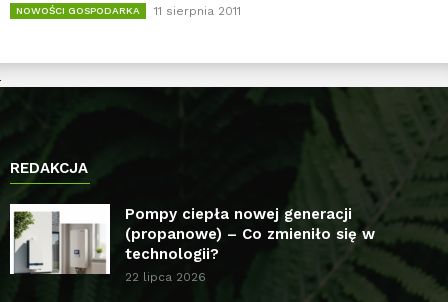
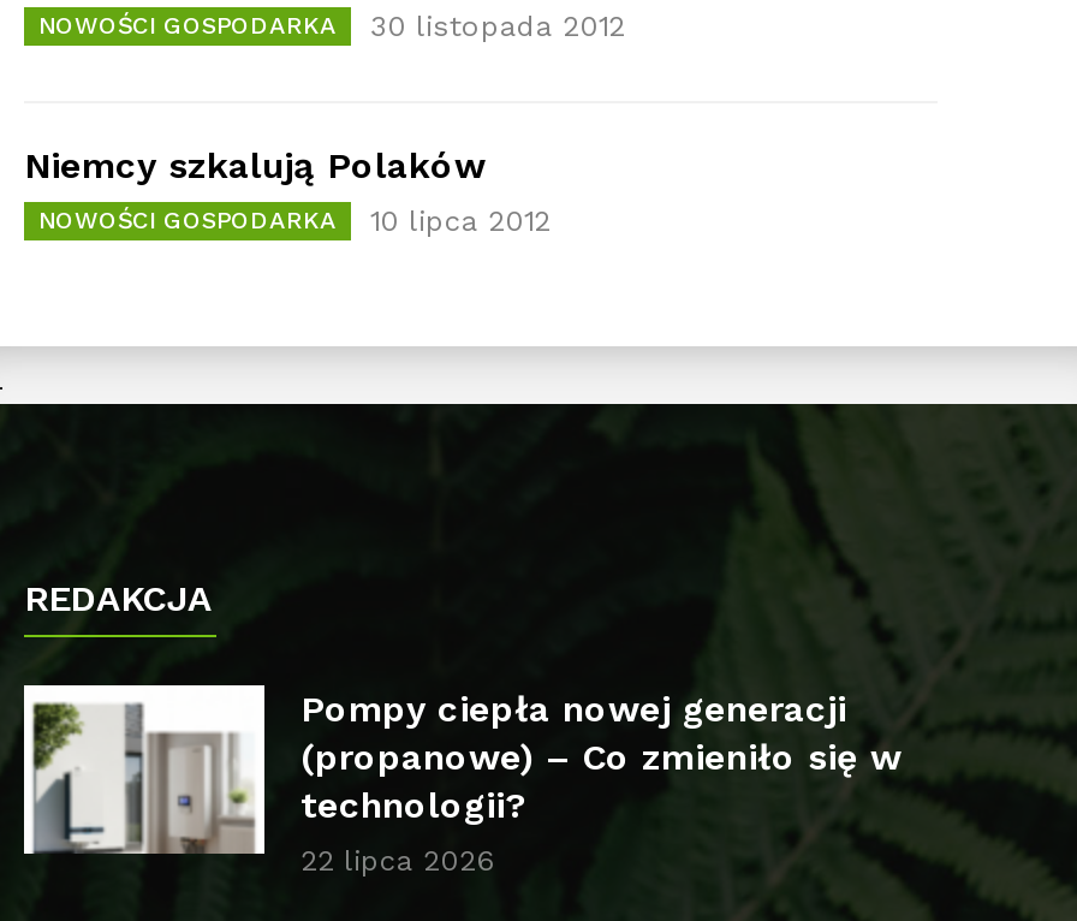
- 11 sierpnia 2011
+ 30 listopada 2012
+ Niemcy szkalują Polaków
+ NOWOŚCI GOSPODARKA
+ 10 lipca 2012
